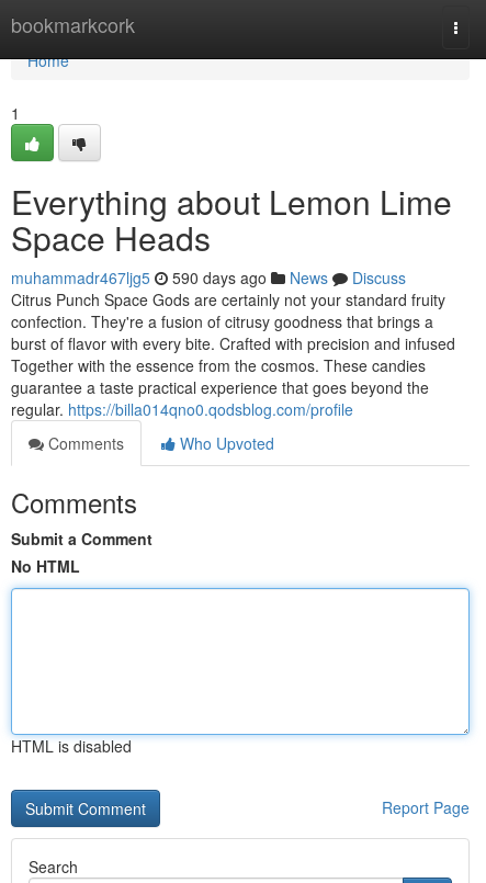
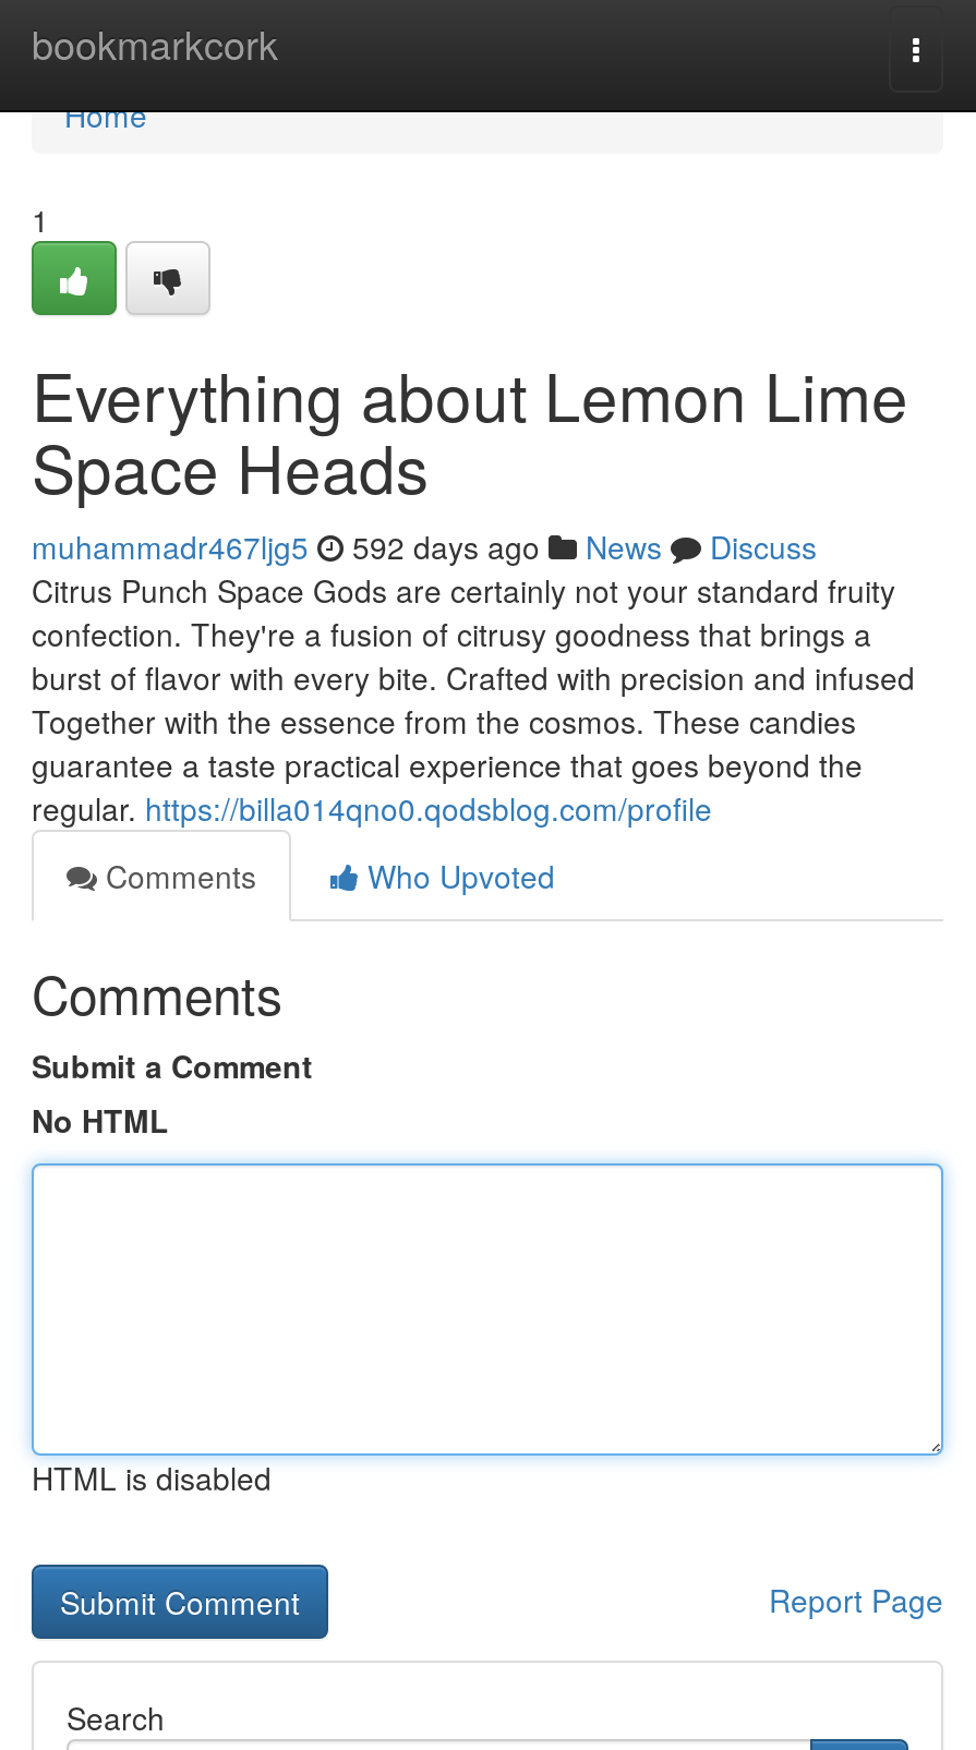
- muhammadr467ljg5 590 days ago News Discuss
+ muhammadr467ljg5 592 days ago News Discuss
